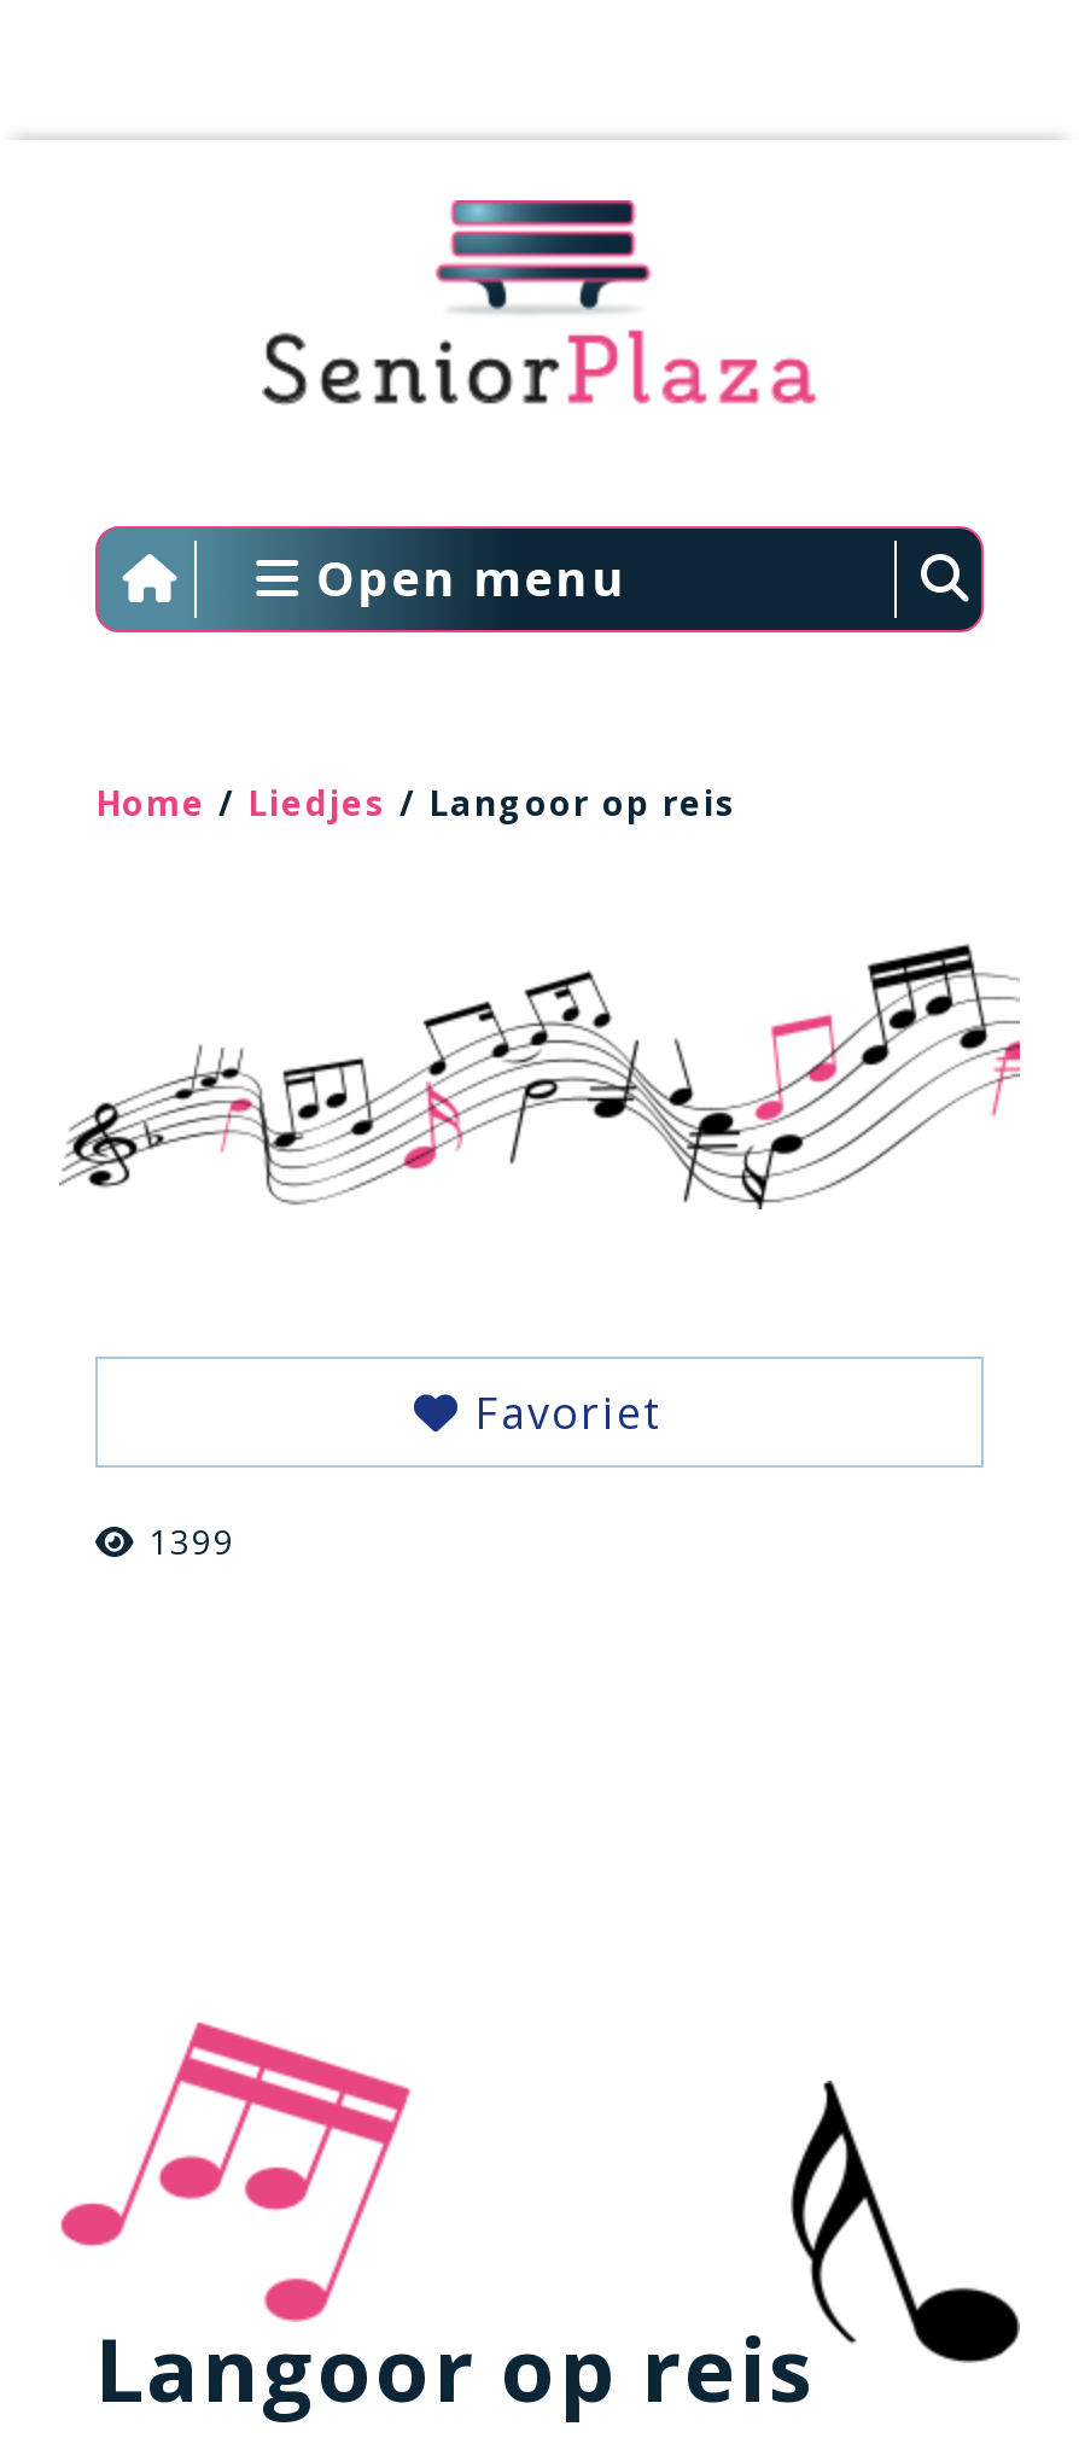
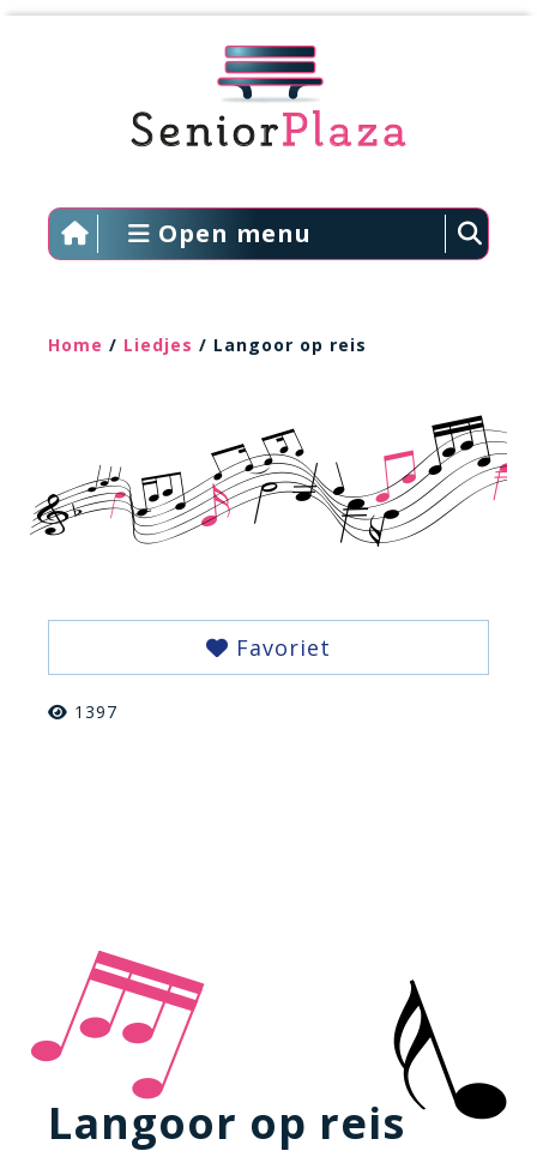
- 1399
+ 1397
